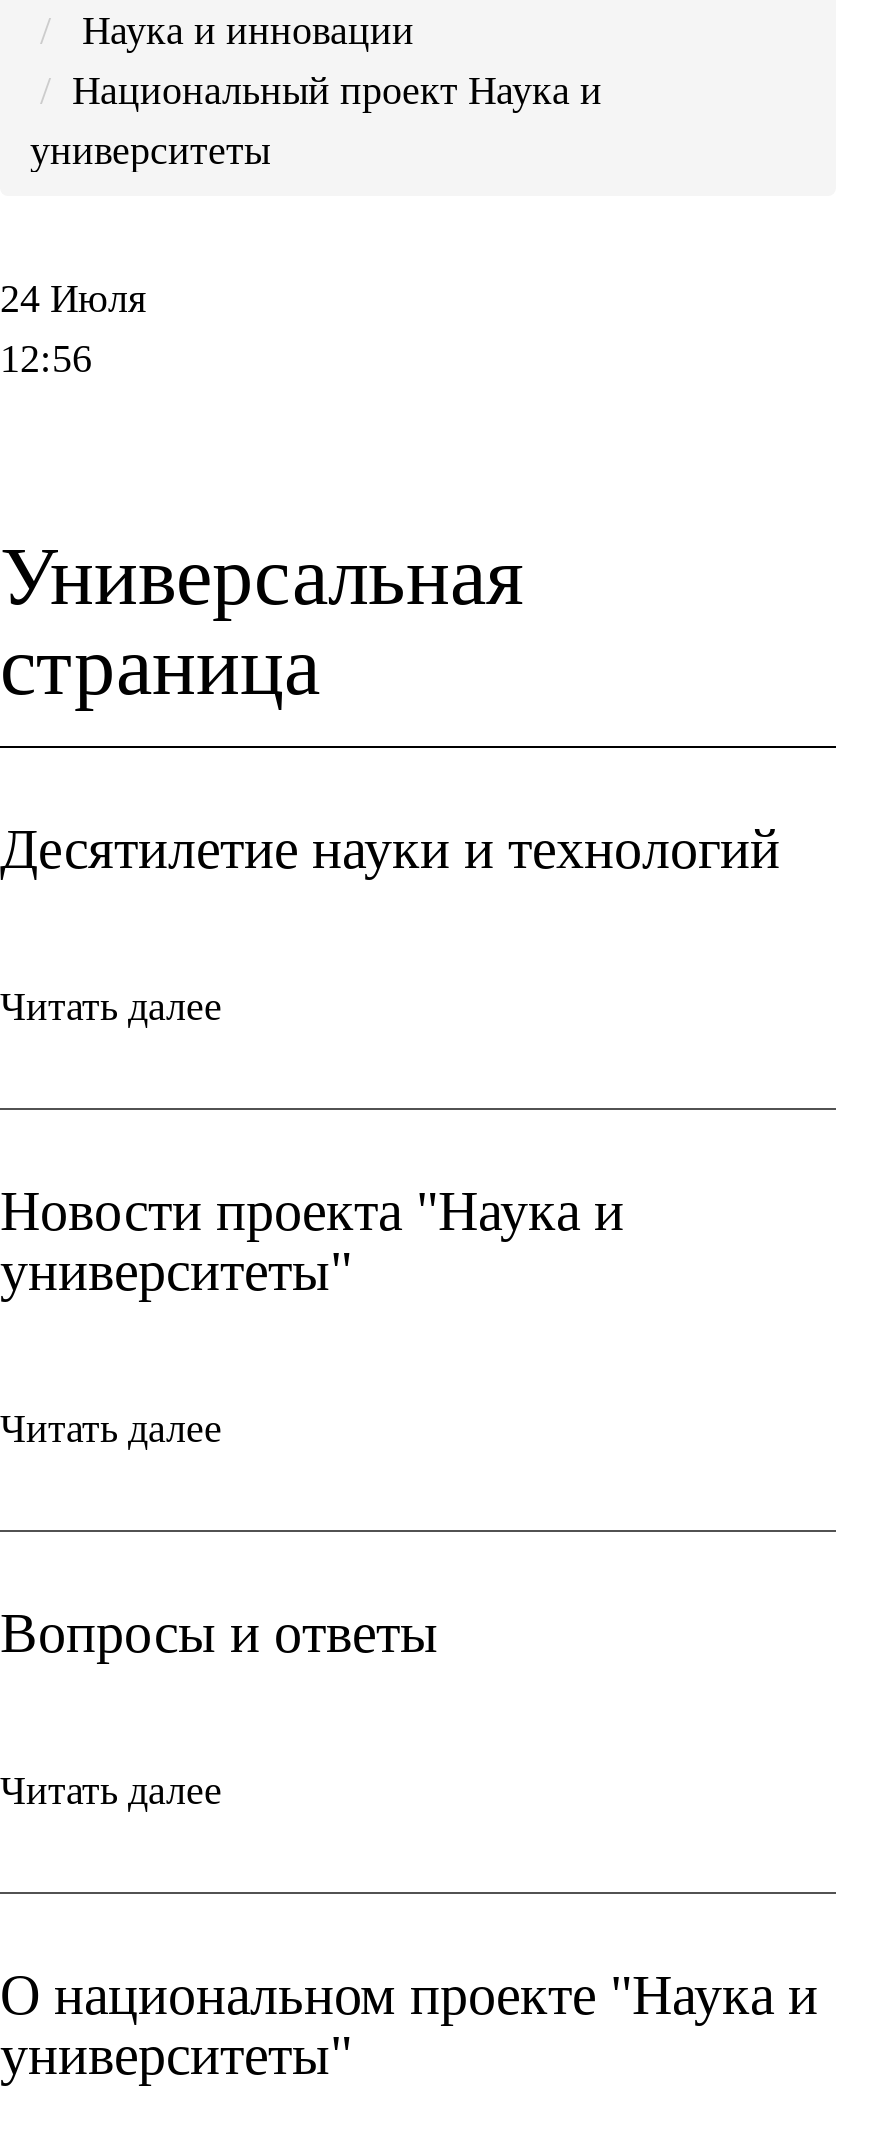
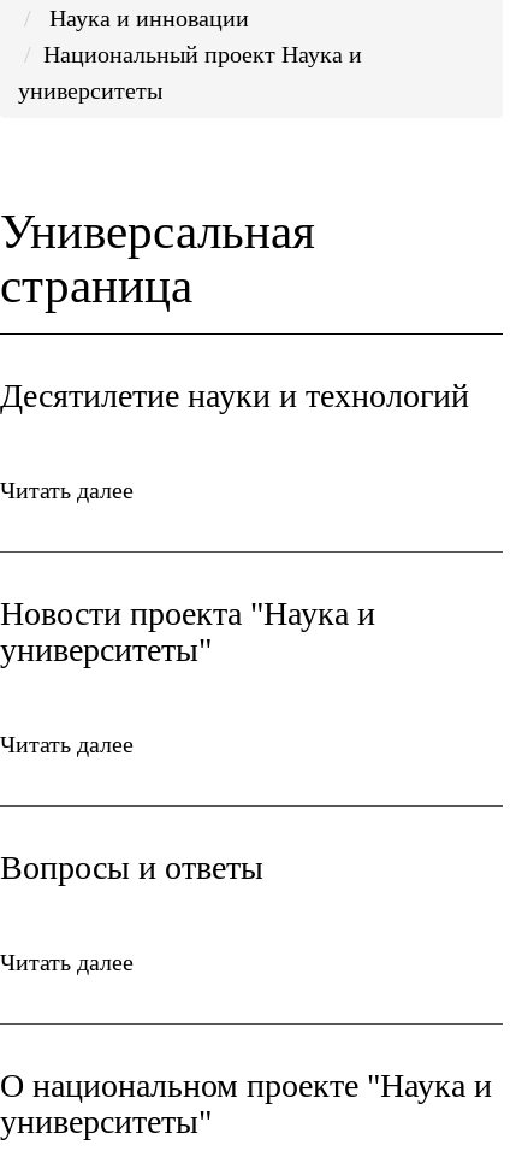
- 24 Июля
- 12:56
